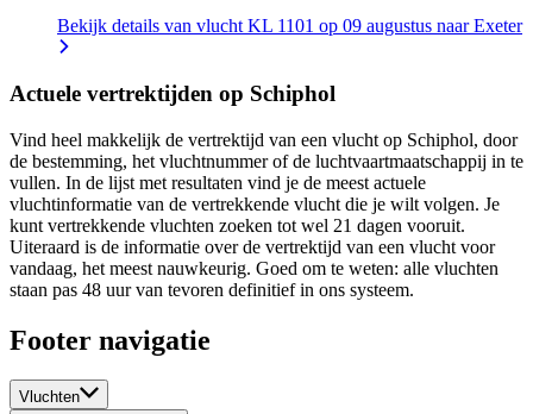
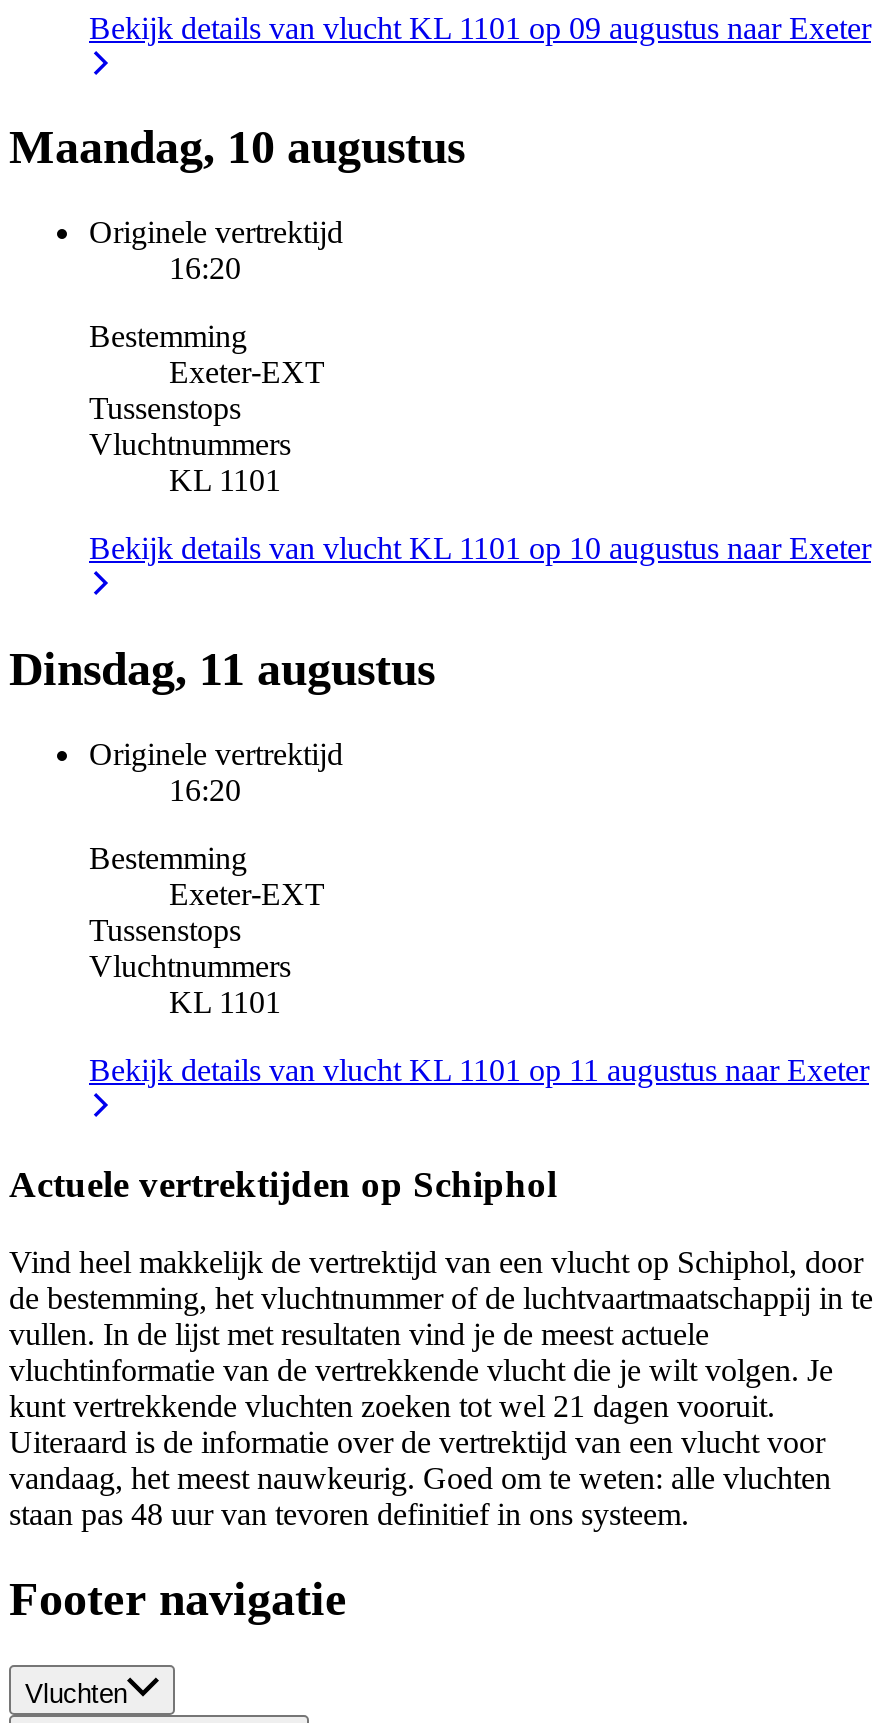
+ Maandag, 10 augustus
+ Originele vertrektijd
+ 16:20
+ Bestemming
+ Exeter-EXT
+ Tussenstops
+ Vluchtnummers
+ KL 1101
+ Bekijk details van vlucht KL 1101 op 10 augustus naar Exeter
+ Dinsdag, 11 augustus
+ Originele vertrektijd
+ 16:20
+ Bestemming
+ Exeter-EXT
+ Tussenstops
+ Vluchtnummers
+ KL 1101
+ Bekijk details van vlucht KL 1101 op 11 augustus naar Exeter
